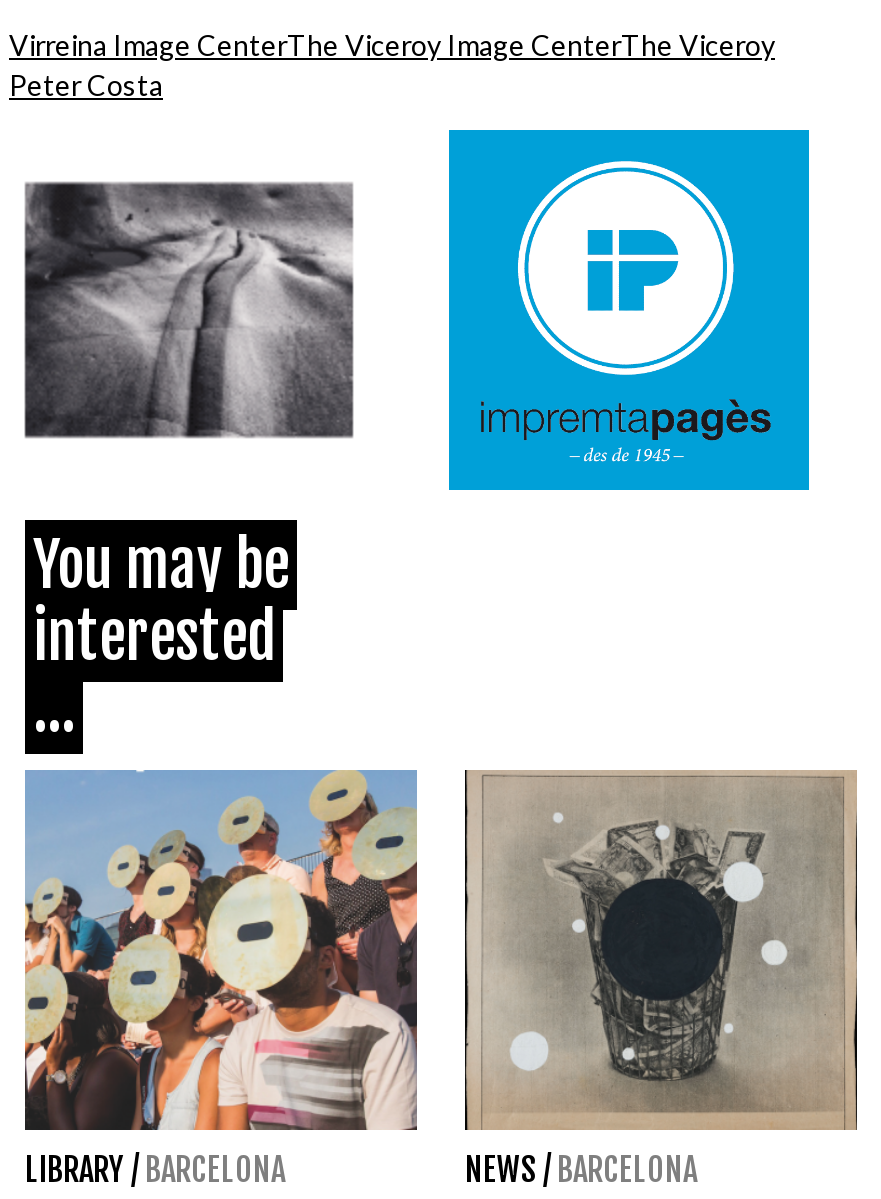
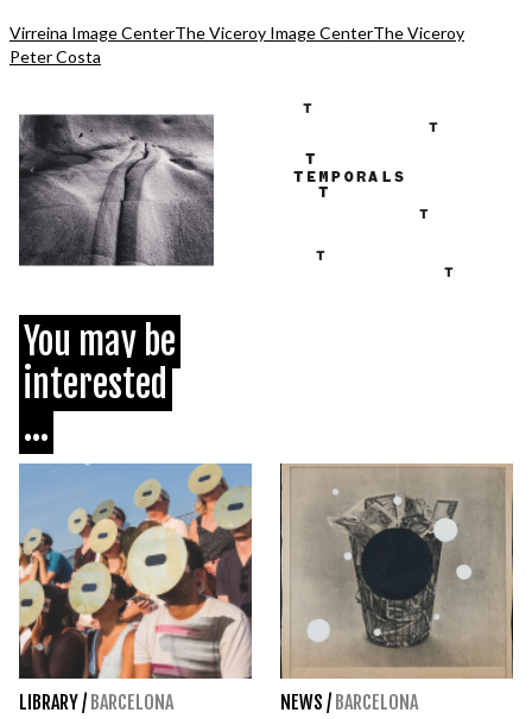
- [image]
